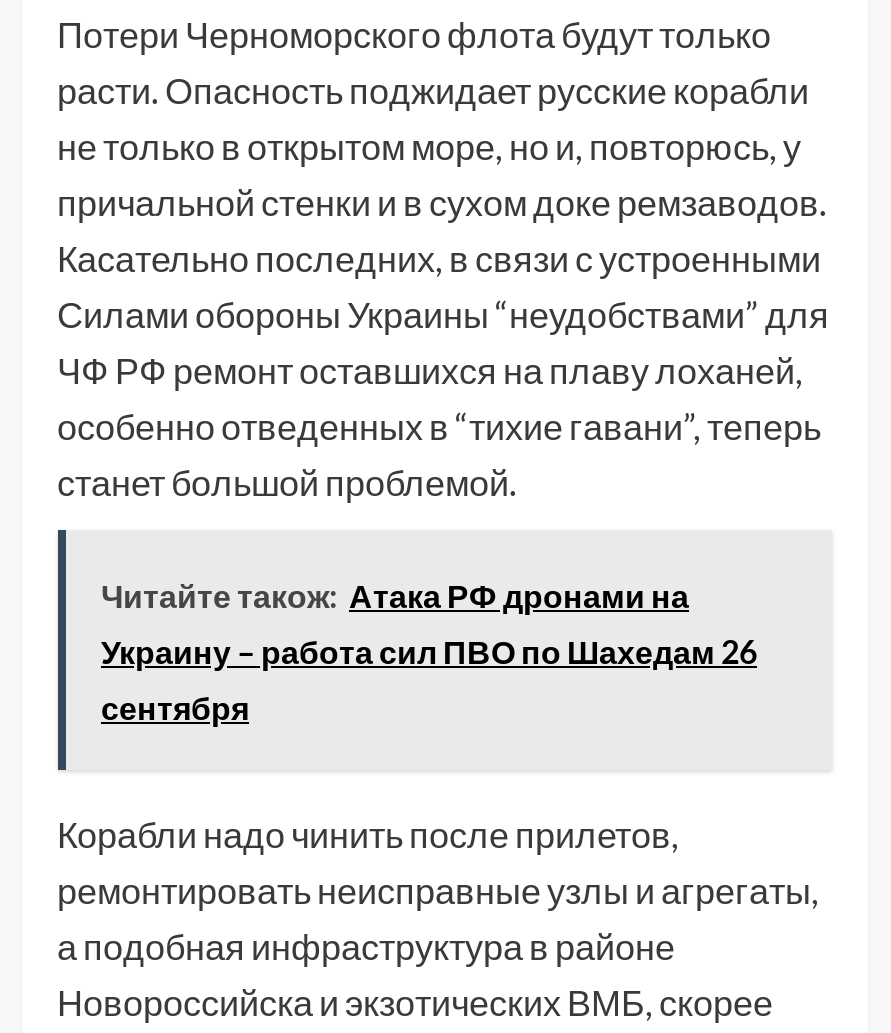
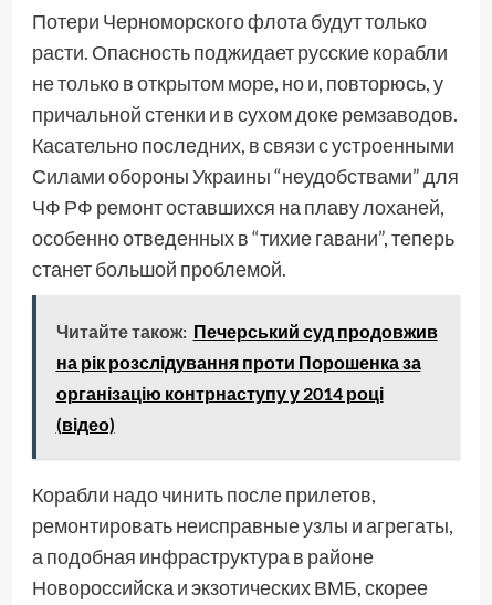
- Читайте також: Атака РФ дронами на
- Украину – работа сил ПВО по Шахедам 26
- сентября
+ Читайте також: Печерський суд продовжив
+ на рік розслідування проти Порошенка за
+ організацію контрнаступу у 2014 році
+ (відео)
